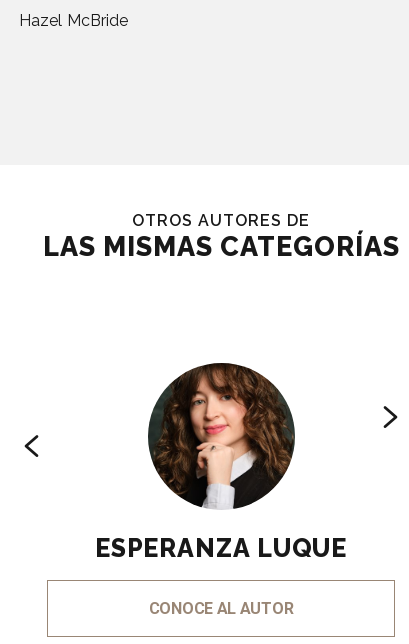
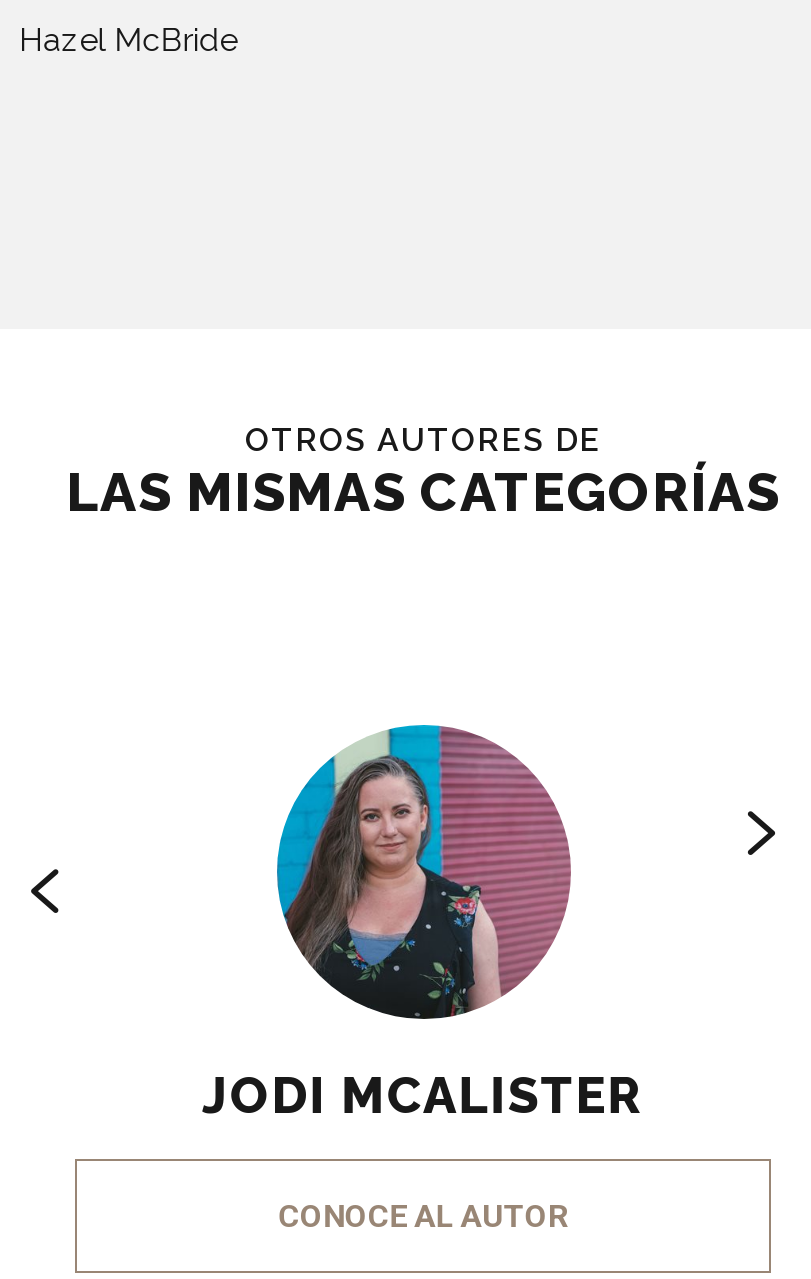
- [image]
- ESPERANZA LUQUE
+ [image]
+ JODI MCALISTER
